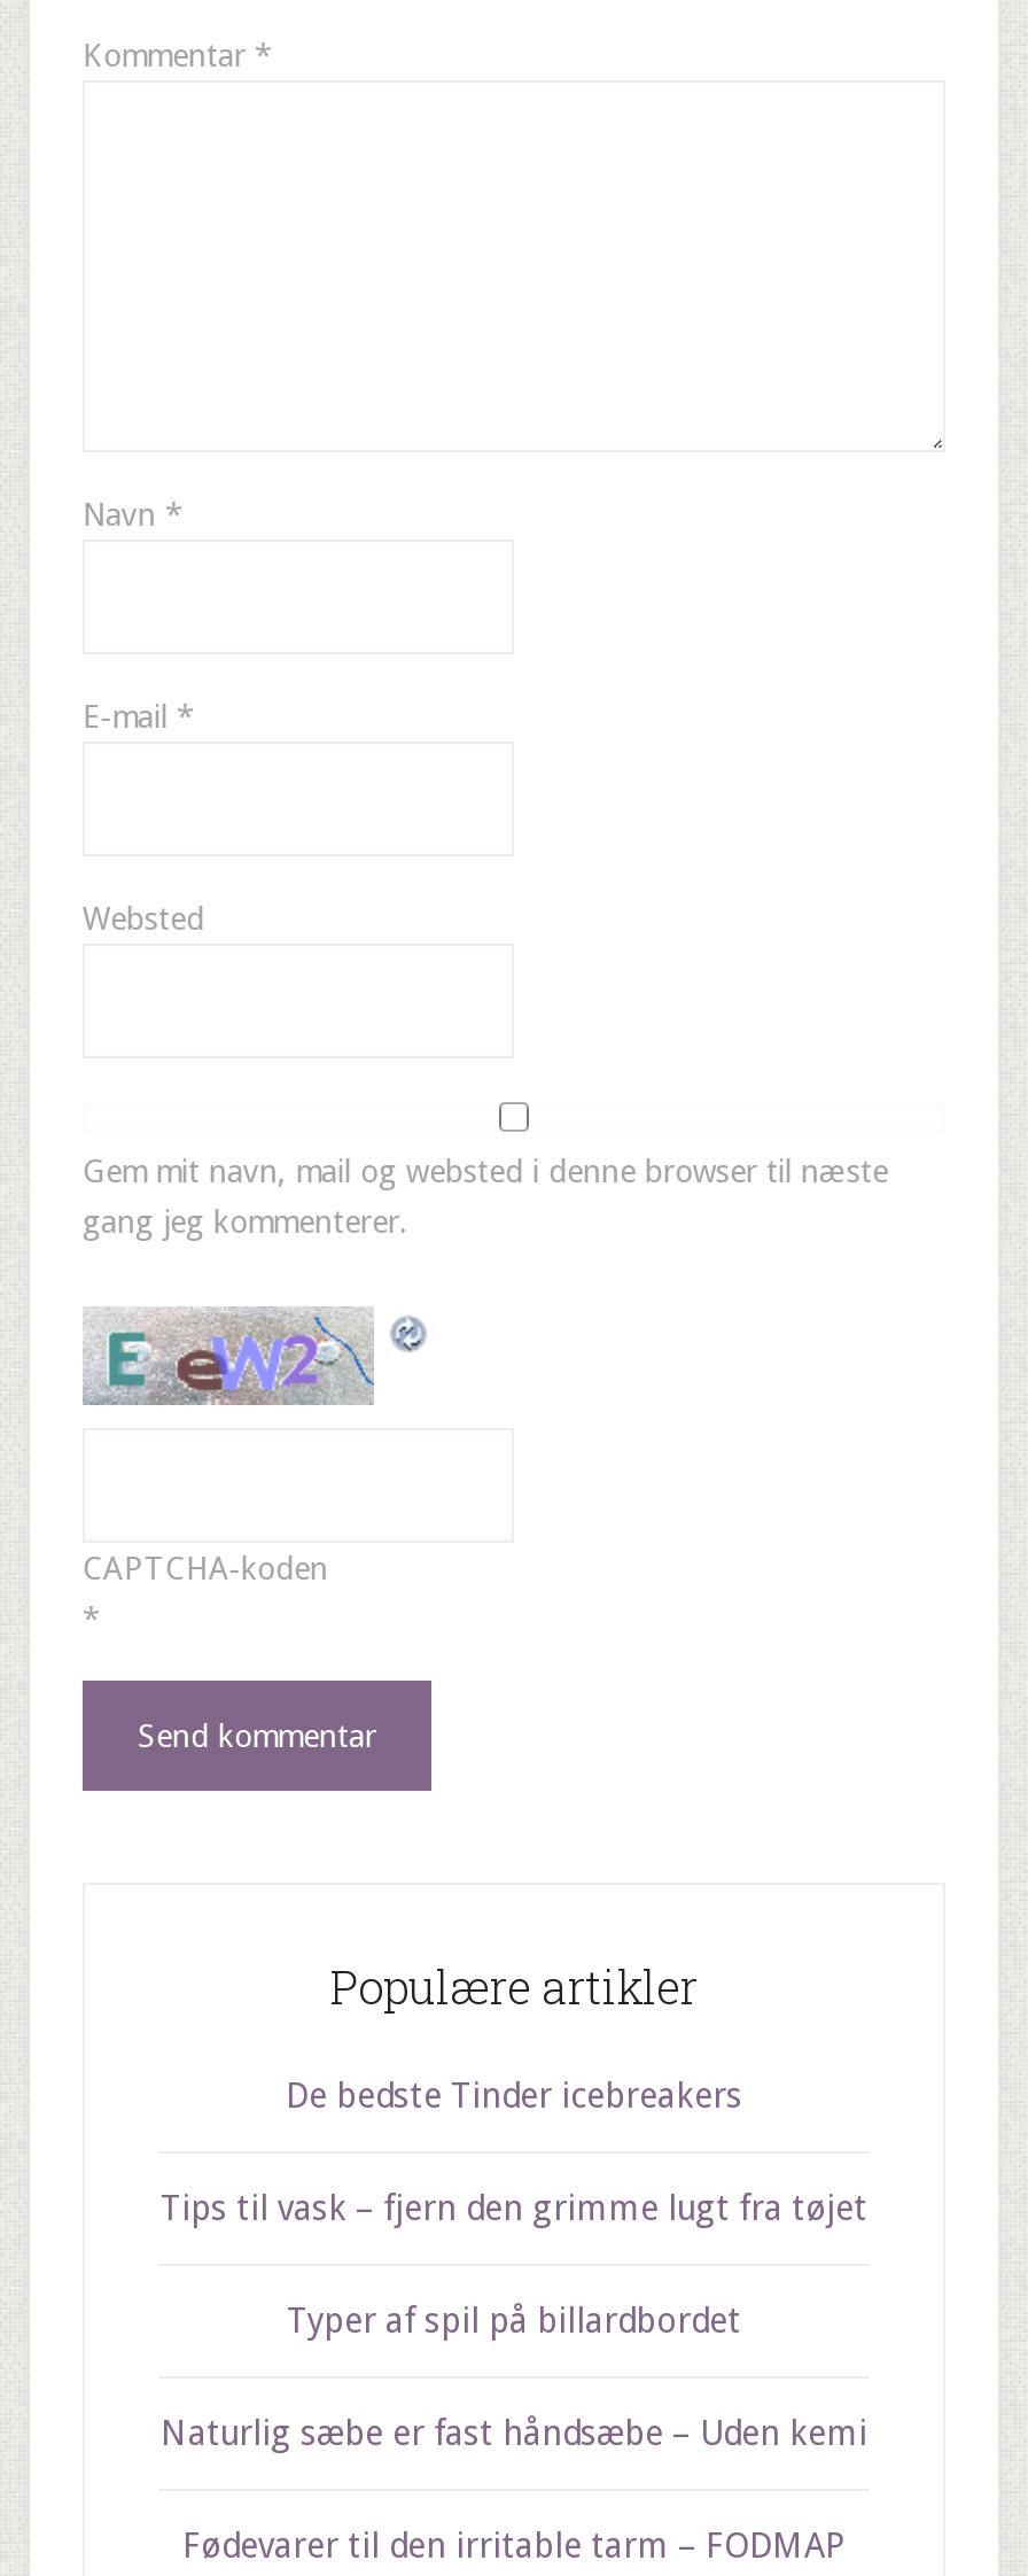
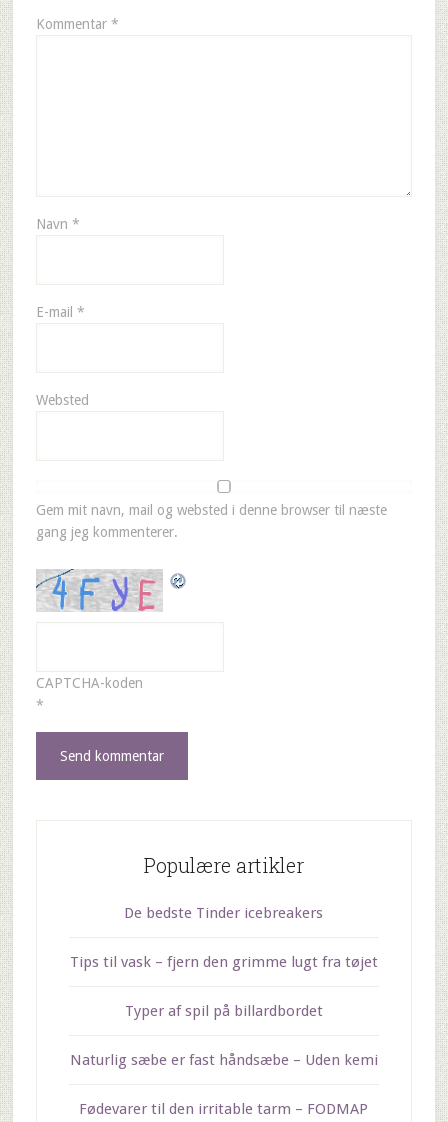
- [image]
+ [image]
